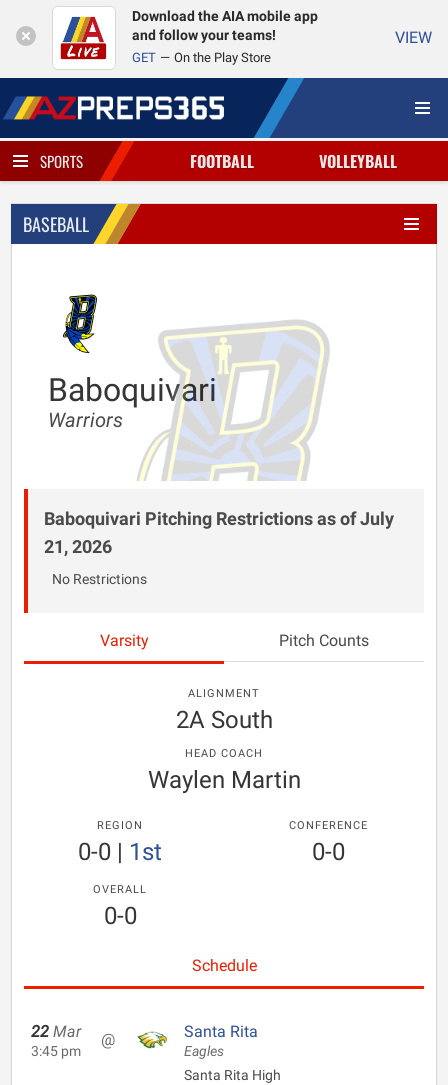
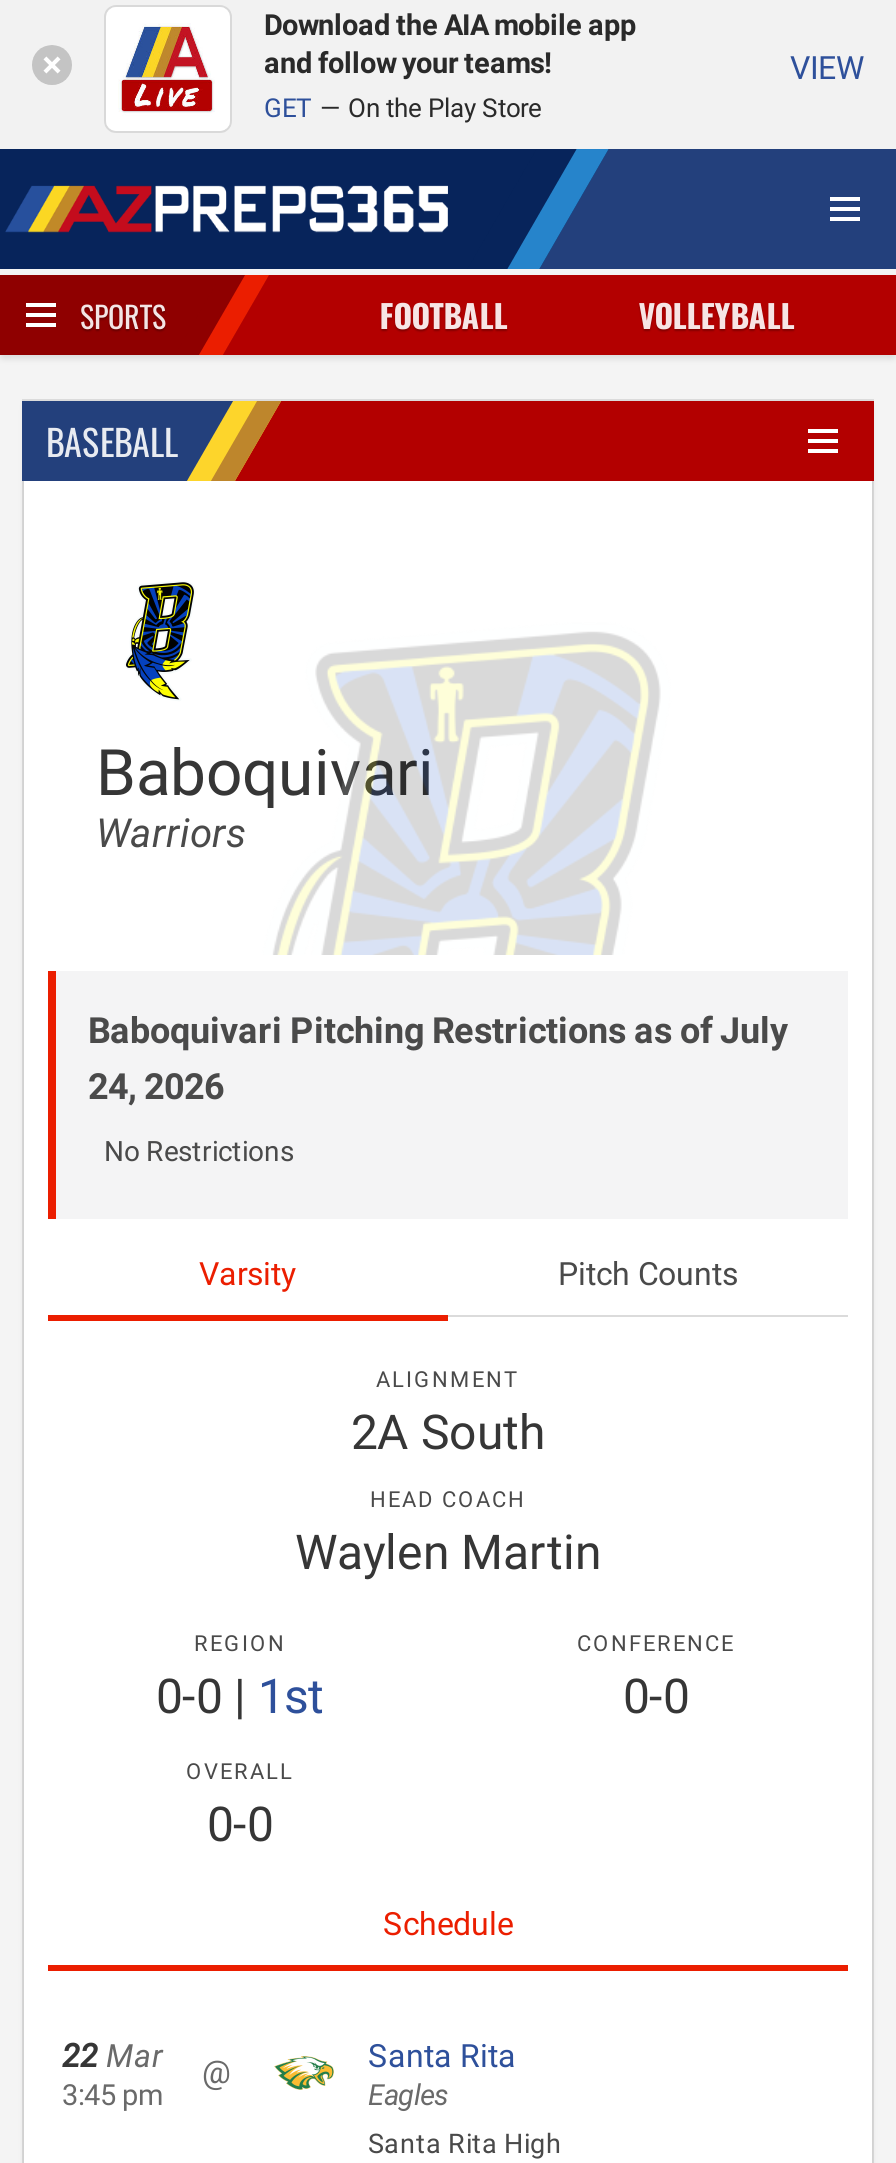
- 21, 2026
+ 24, 2026
